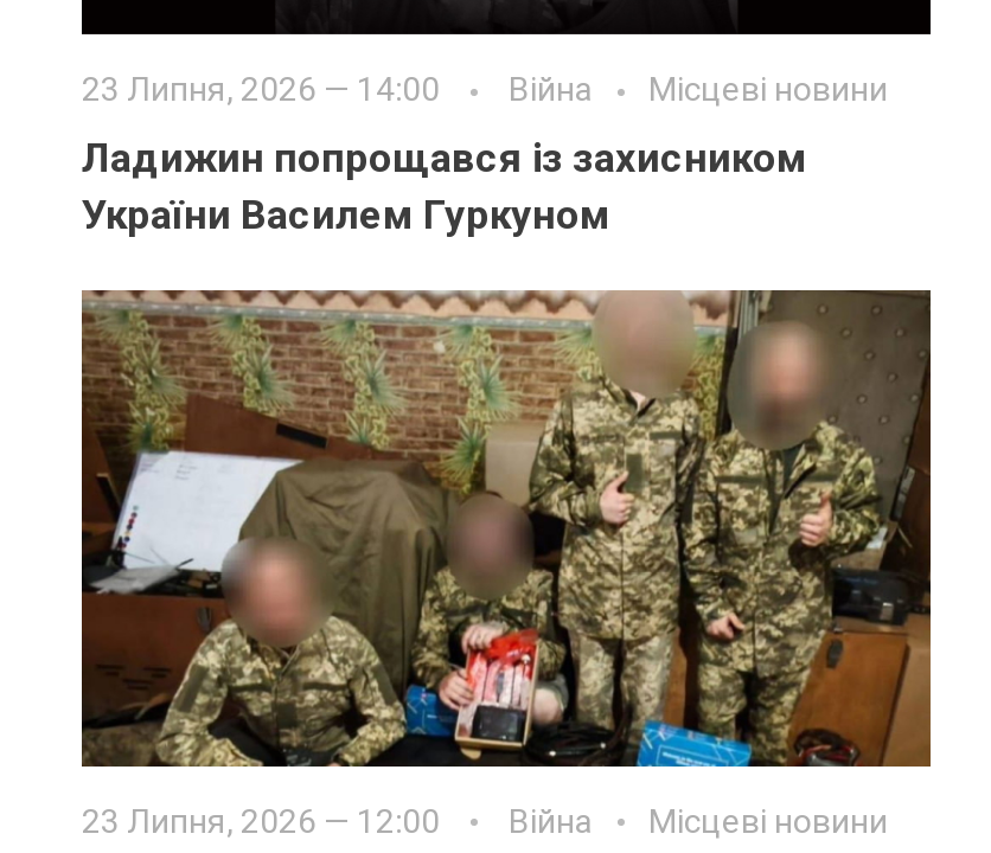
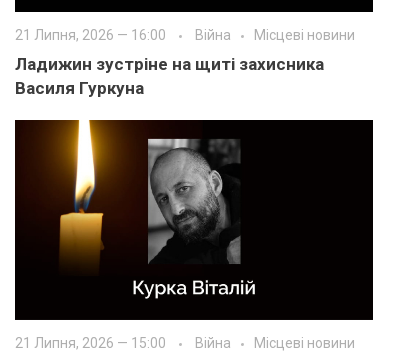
- 23 Липня, 2026 — 14:00 Війна Місцеві новини
+ 21 Липня, 2026 — 16:00 Війна Місцеві новини

- Ладижин попрощався із захисником
- України Василем Гуркуном
+ Ладижин зустріне на щиті захисника
+ Василя Гуркуна

- [image]
- 23 Липня, 2026 — 12:00 Війна Місцеві новини
+ [image]
+ 21 Липня, 2026 — 15:00 Війна Місцеві новини
